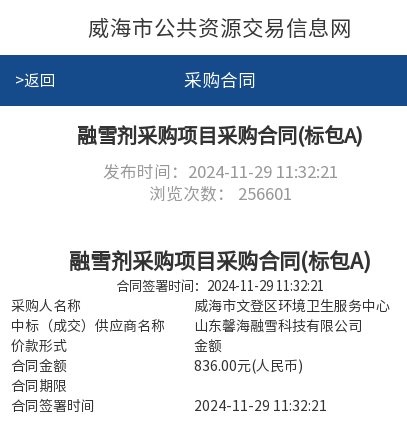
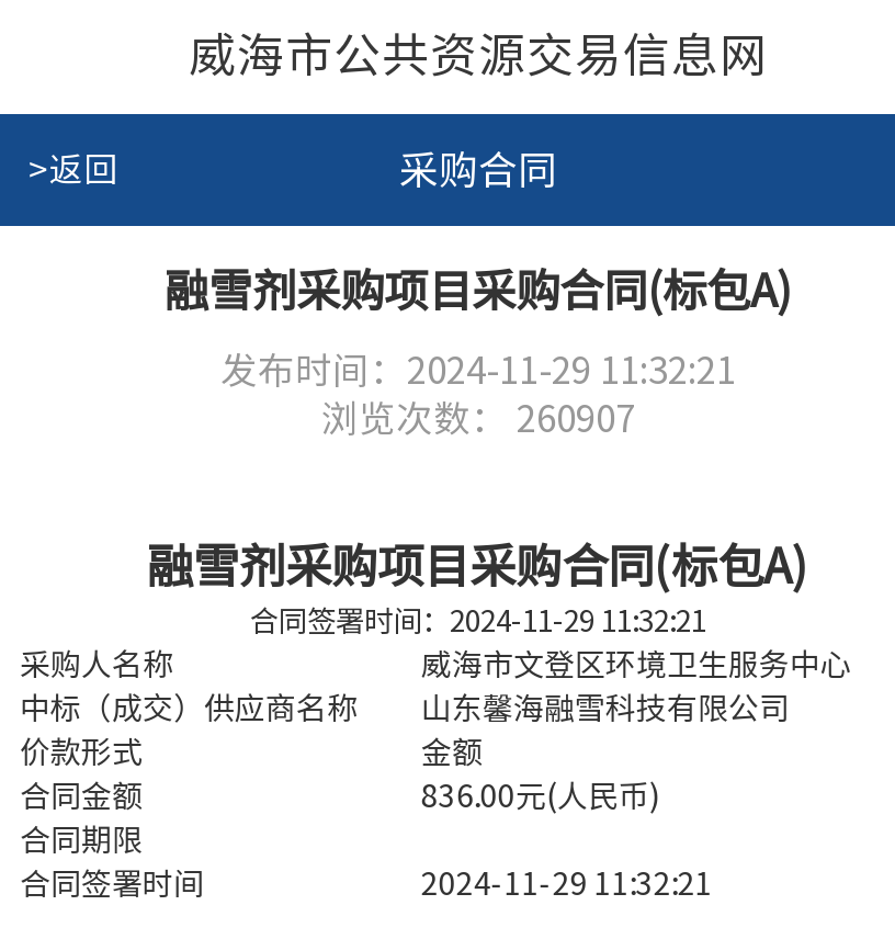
- 浏览次数：256601
+ 浏览次数：260907
